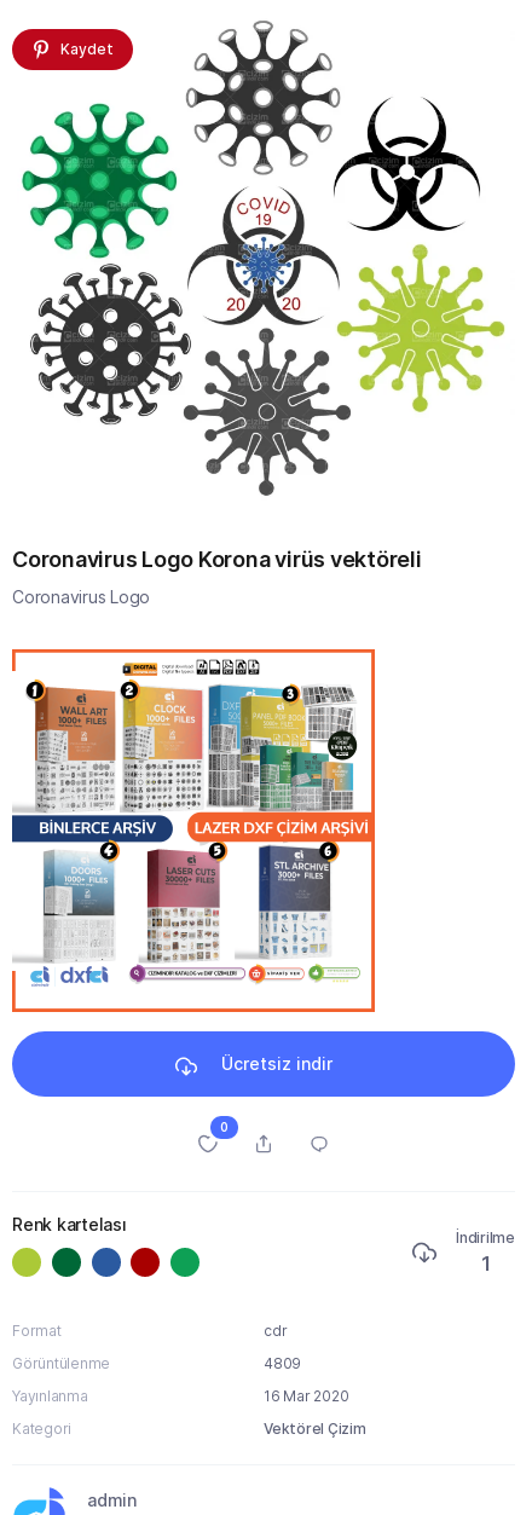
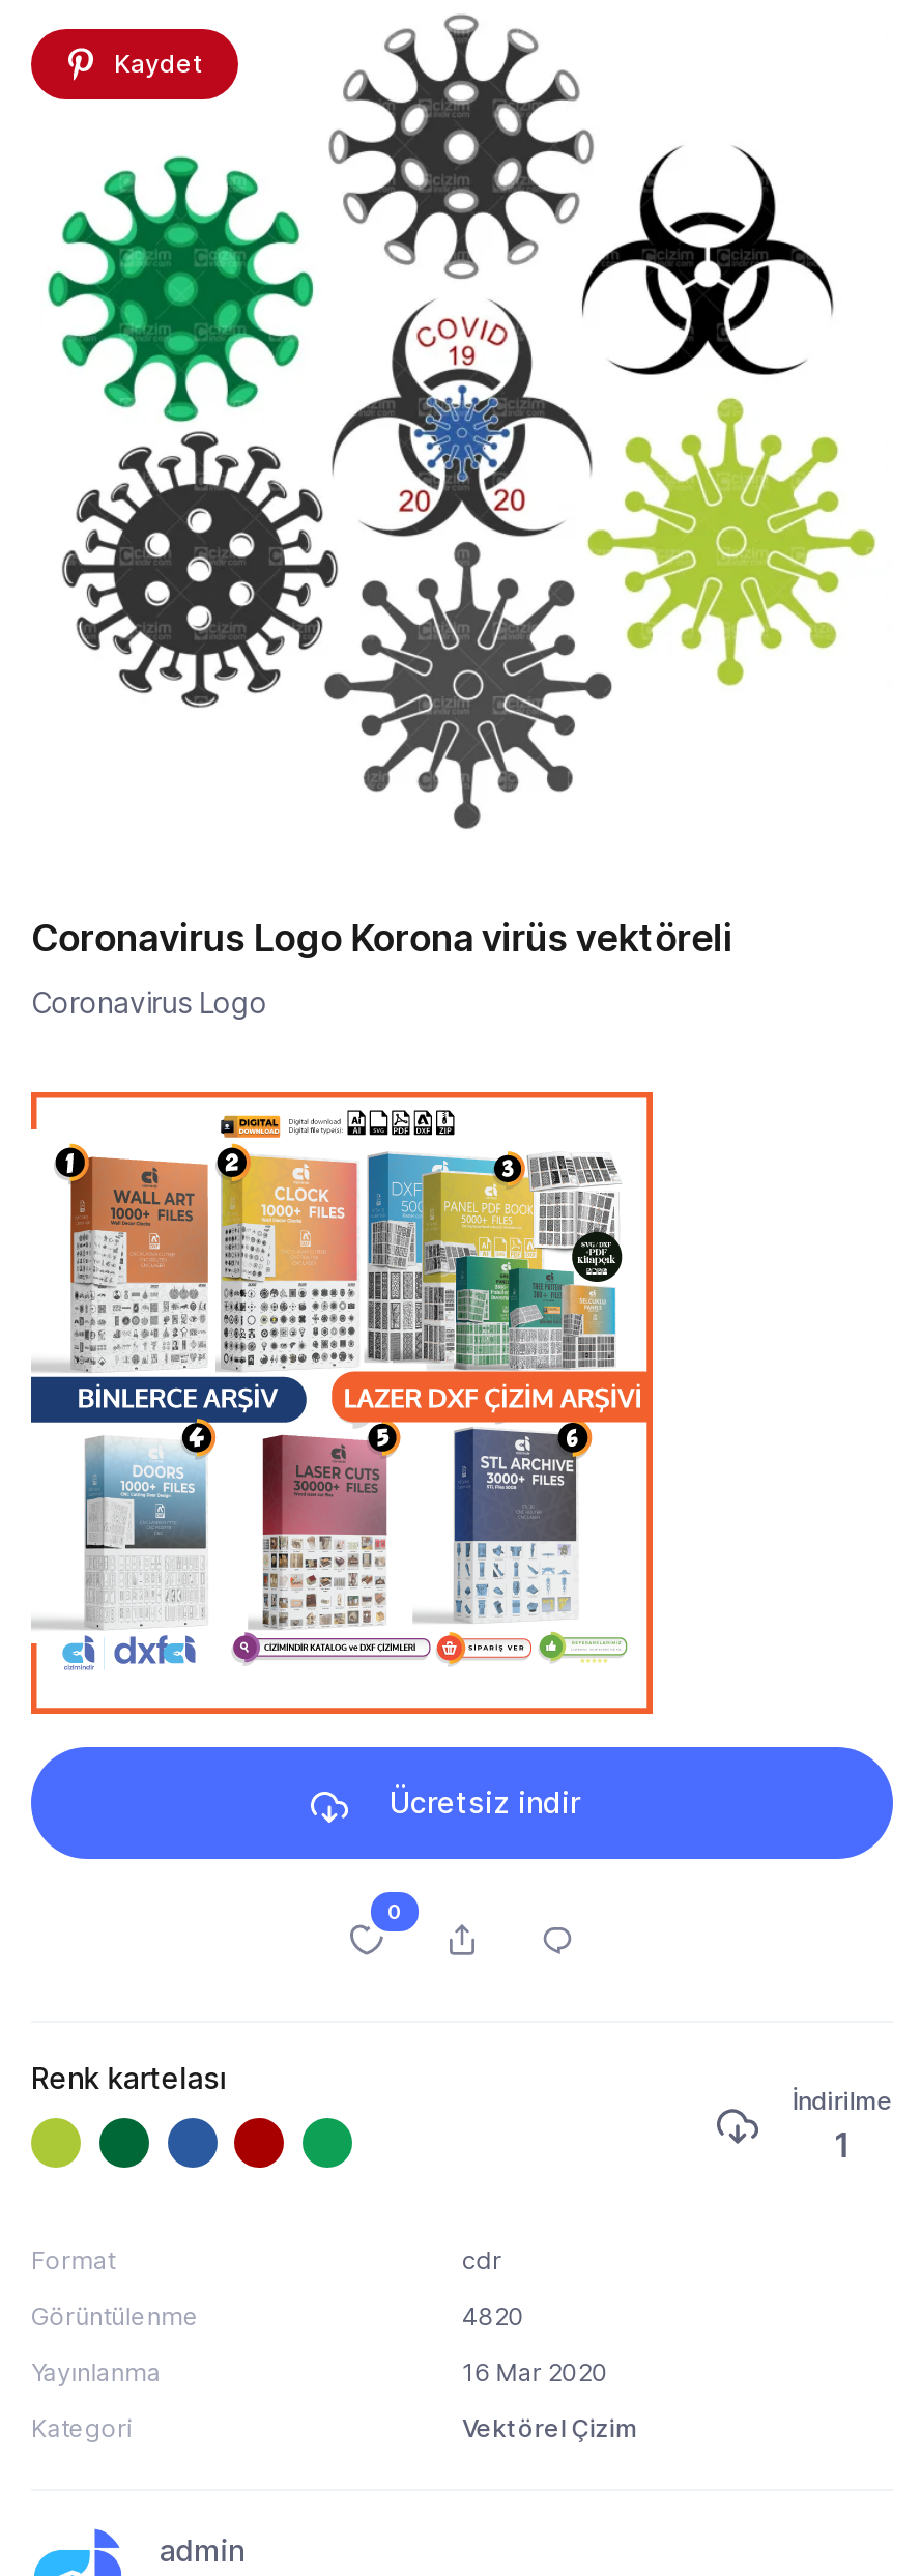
- 4809
+ 4820
